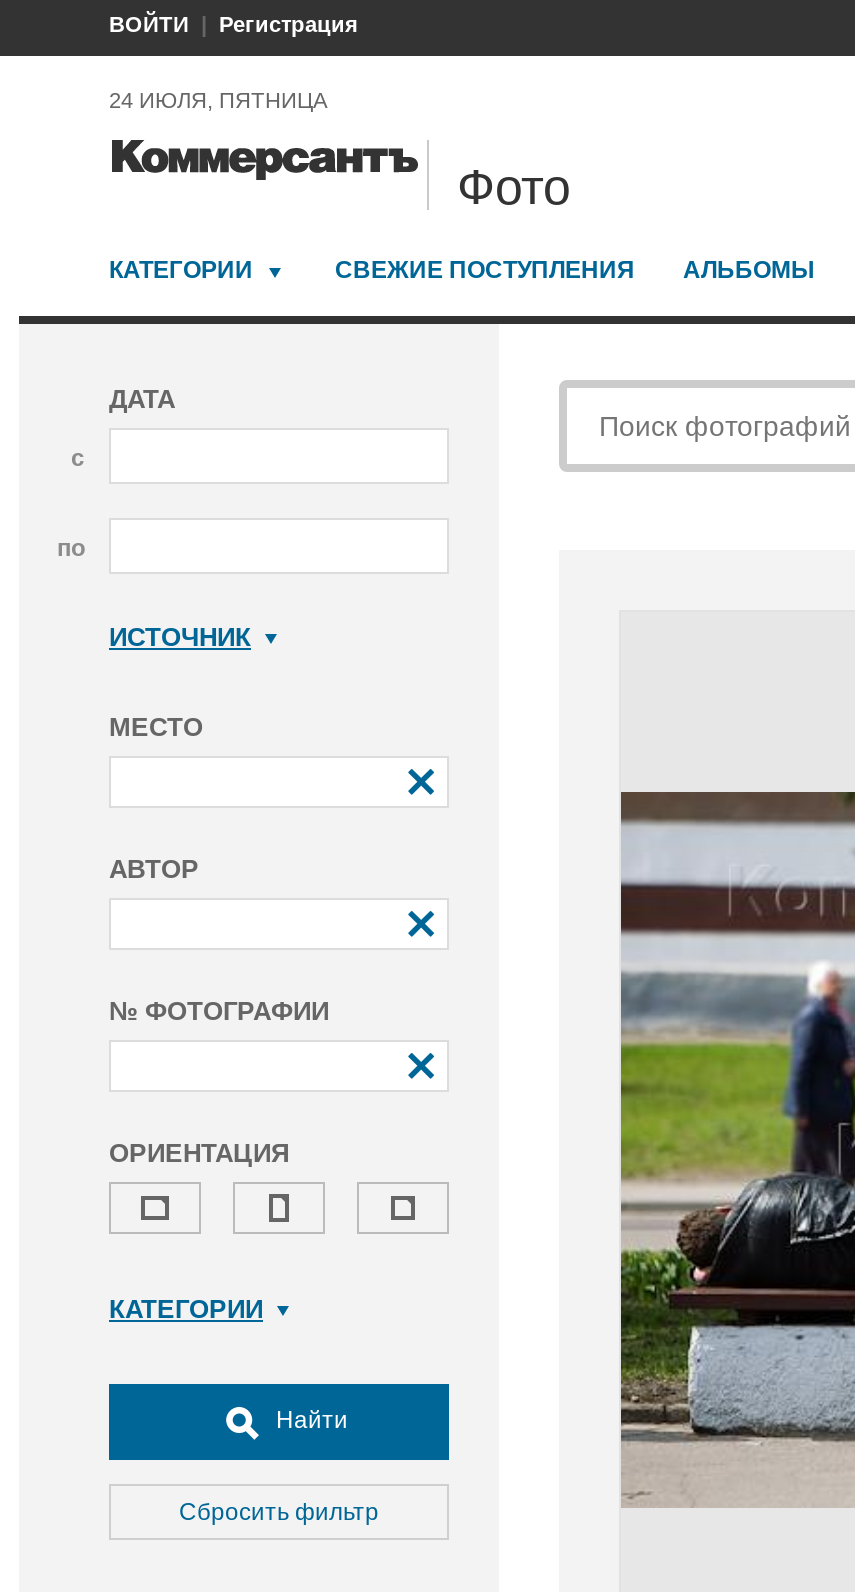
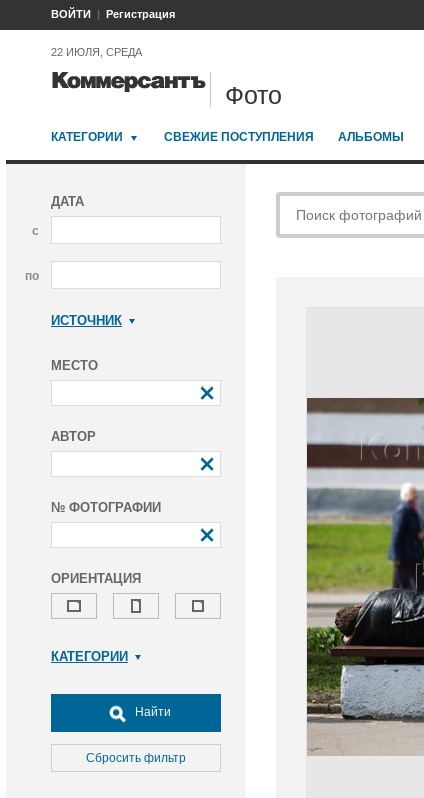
- 24 ИЮЛЯ, ПЯТНИЦА
+ 22 ИЮЛЯ, СРЕДА
